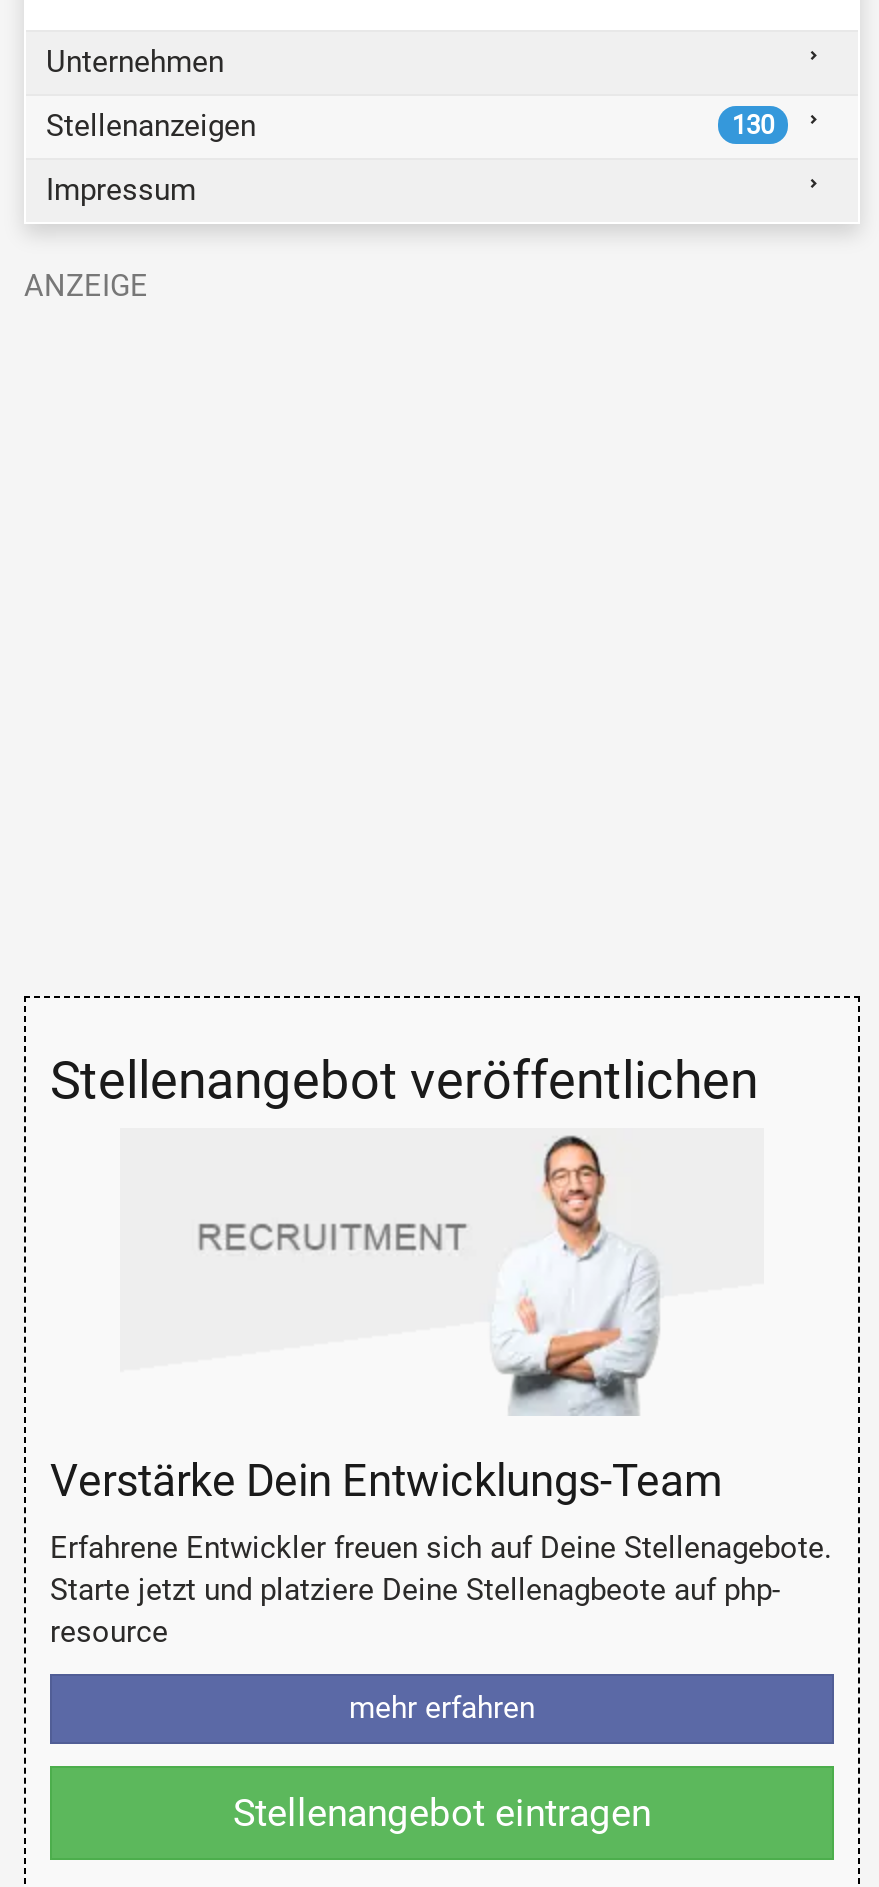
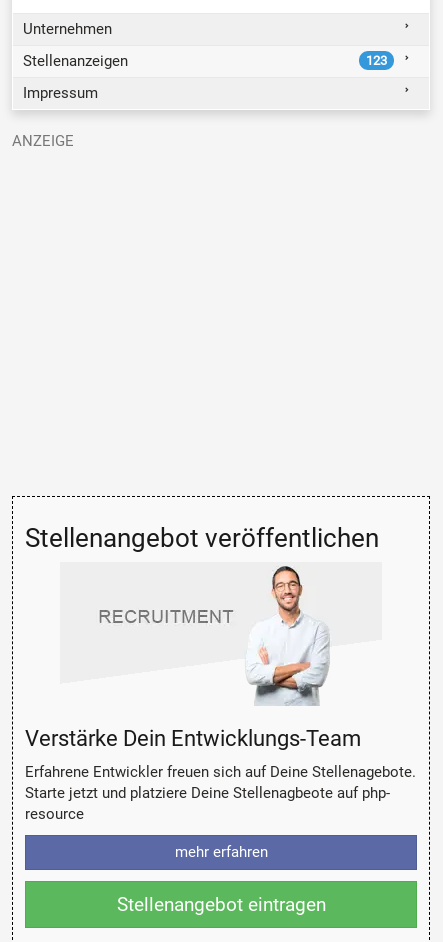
- 130
+ 123
